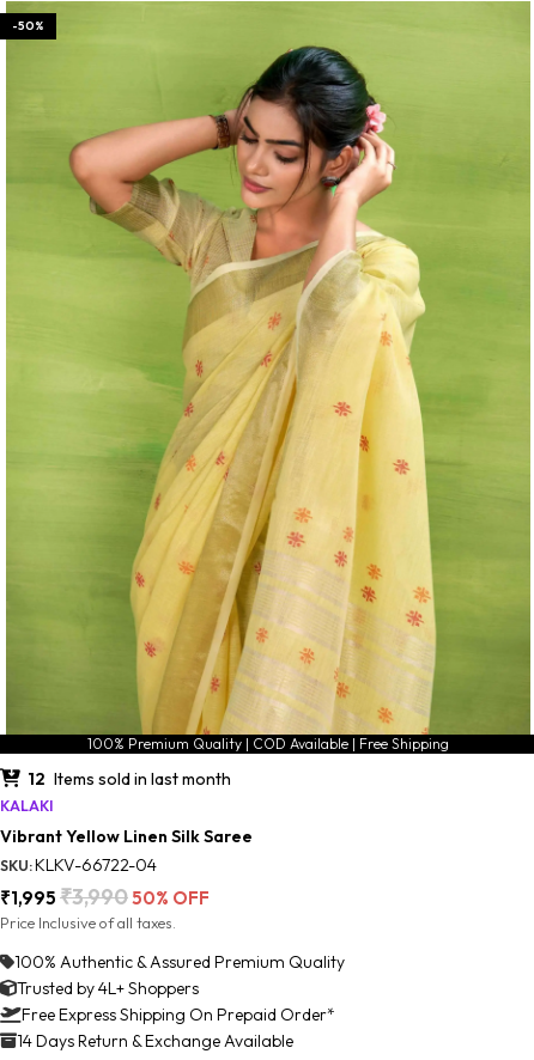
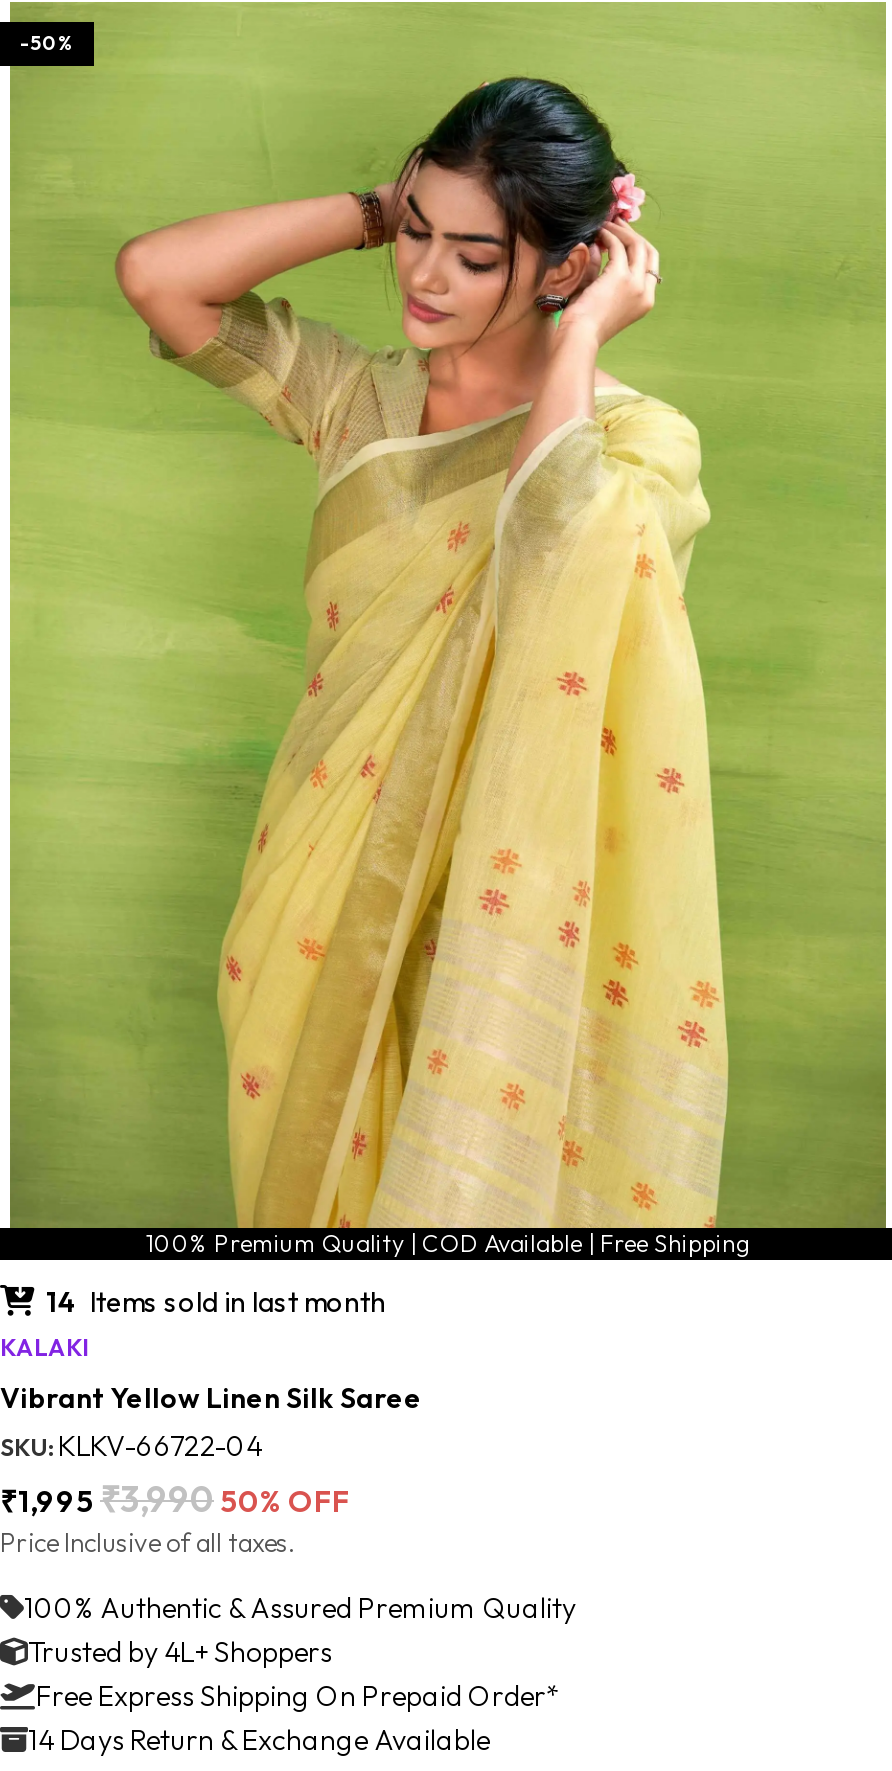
- 12 Items sold in last month
+ 14 Items sold in last month
